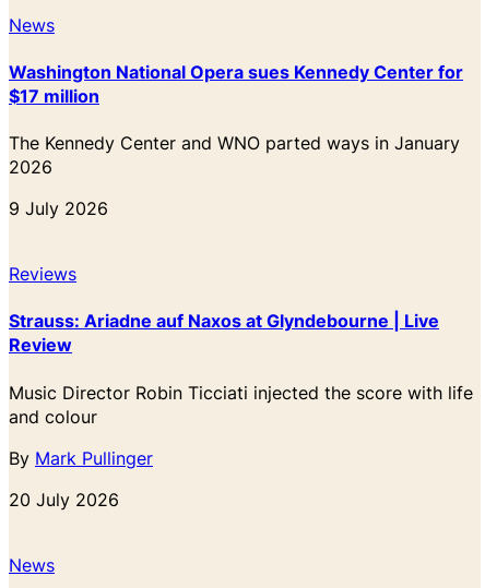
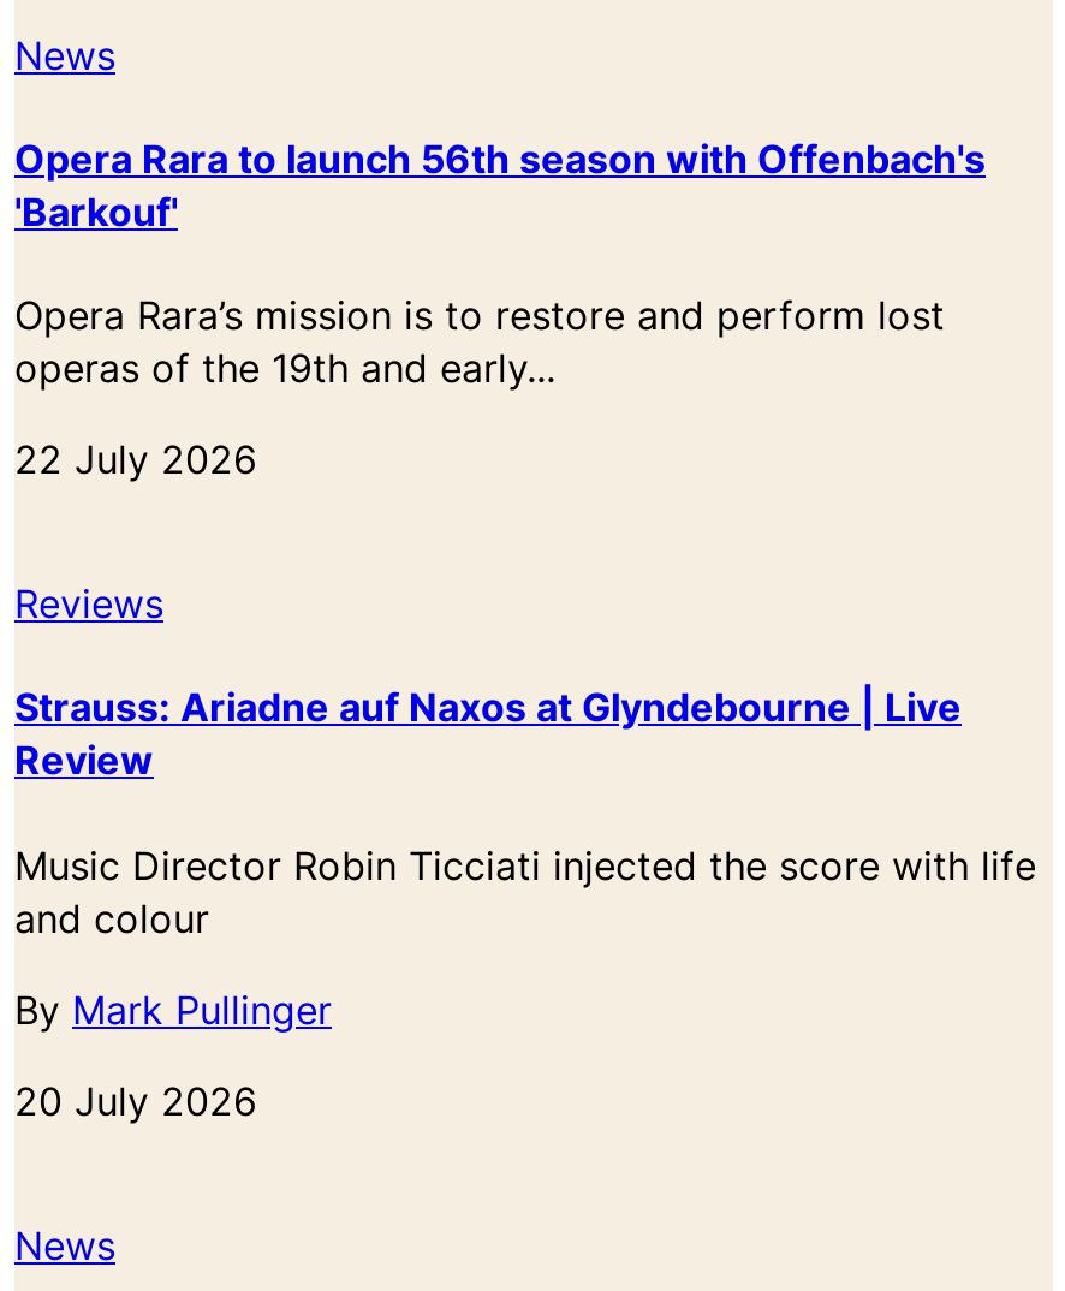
- Washington National Opera sues Kennedy Center for
- $17 million
+ Opera Rara to launch 56th season with Offenbach's
+ 'Barkouf'

- The Kennedy Center and WNO parted ways in January
- 2026
+ Opera Rara’s mission is to restore and perform lost
+ operas of the 19th and early...

- 9 July 2026
+ 22 July 2026
